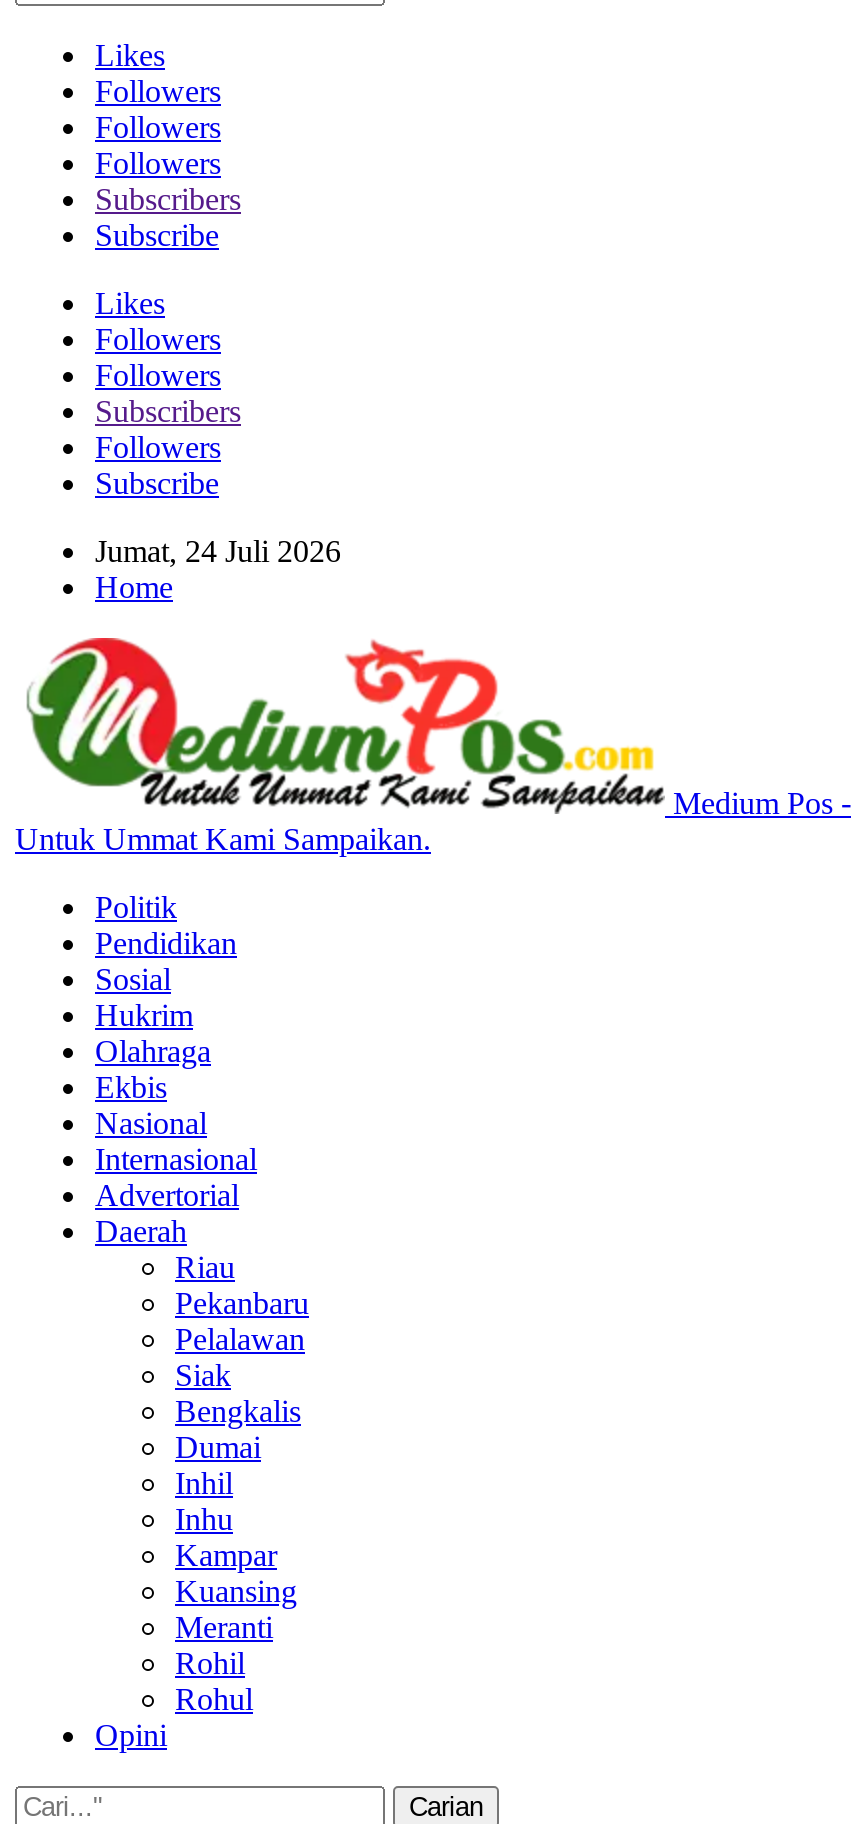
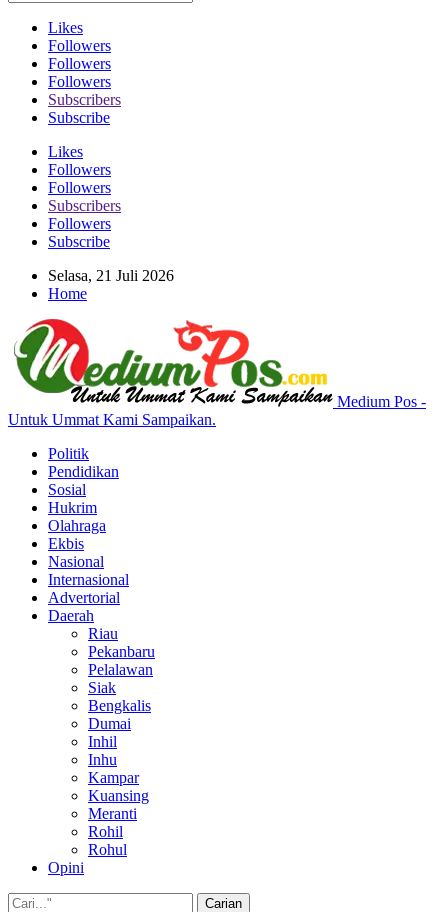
- Jumat, 24 Juli 2026
+ Selasa, 21 Juli 2026
